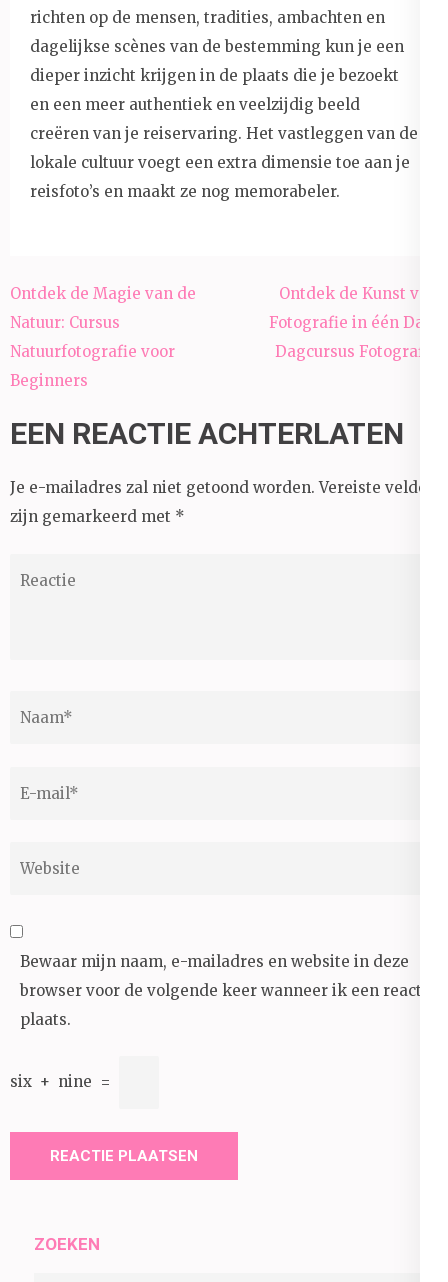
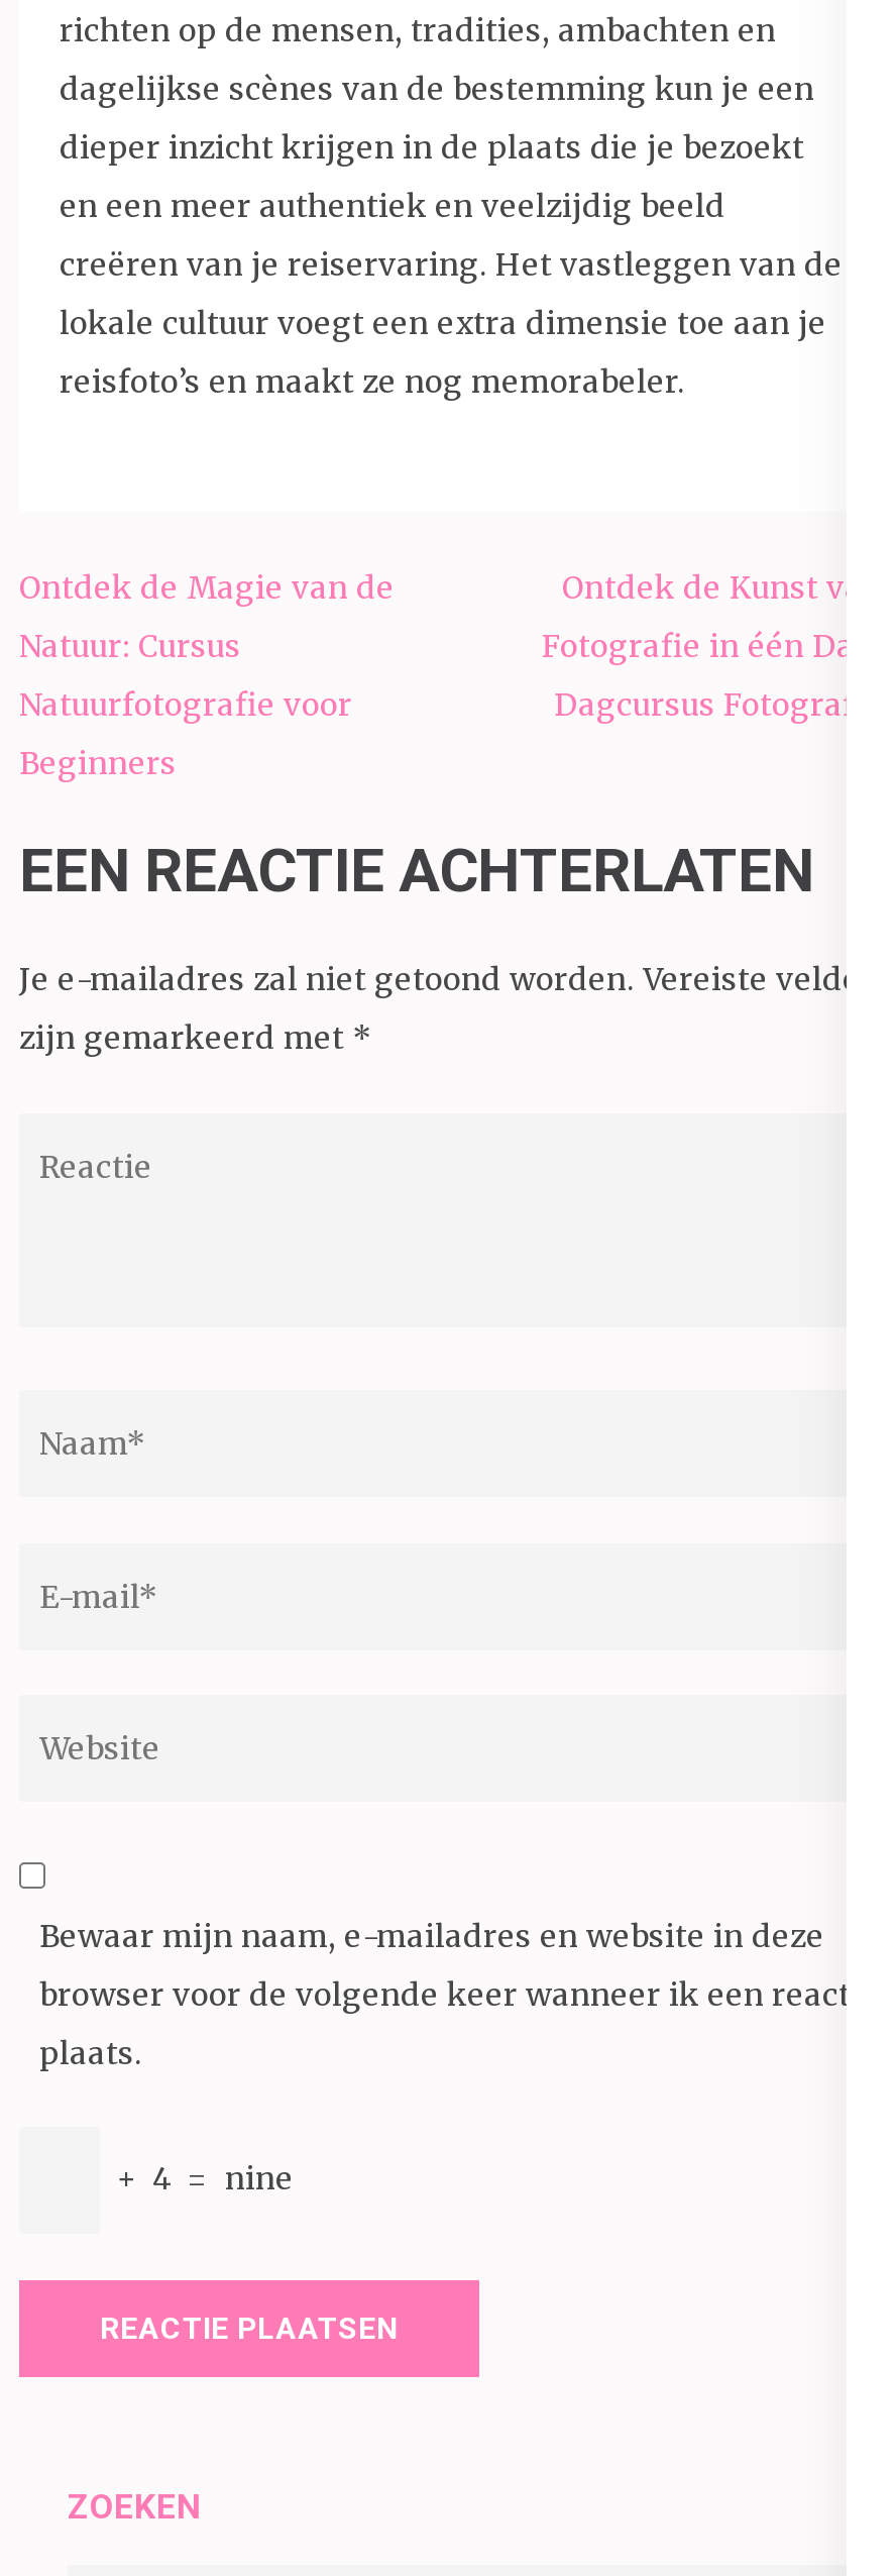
- six + nine =
+ + 4 = nine
